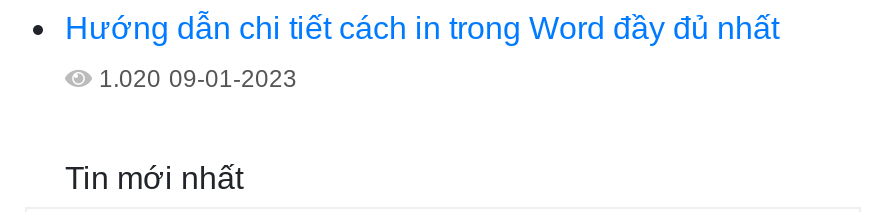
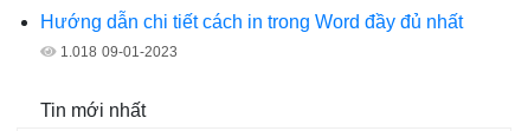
- 1.020 09-01-2023
+ 1.018 09-01-2023
